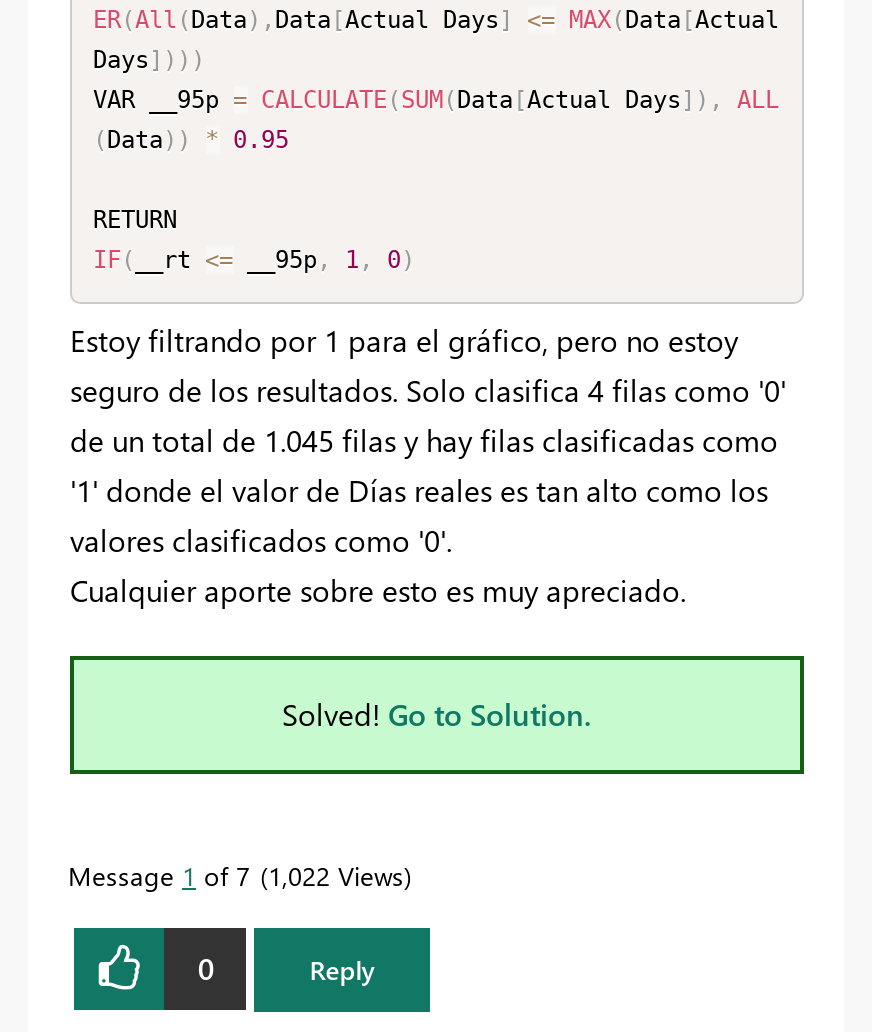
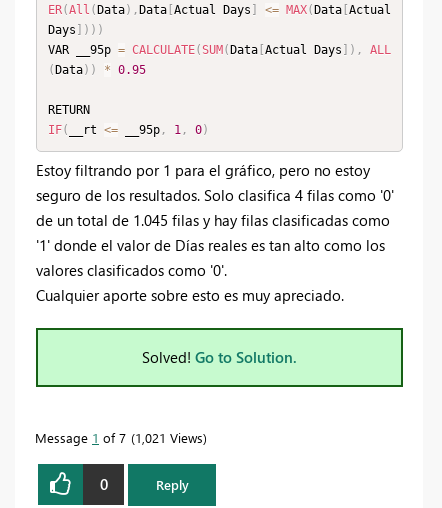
- Message 1 of 7 1,022 Views
+ Message 1 of 7 1,021 Views
